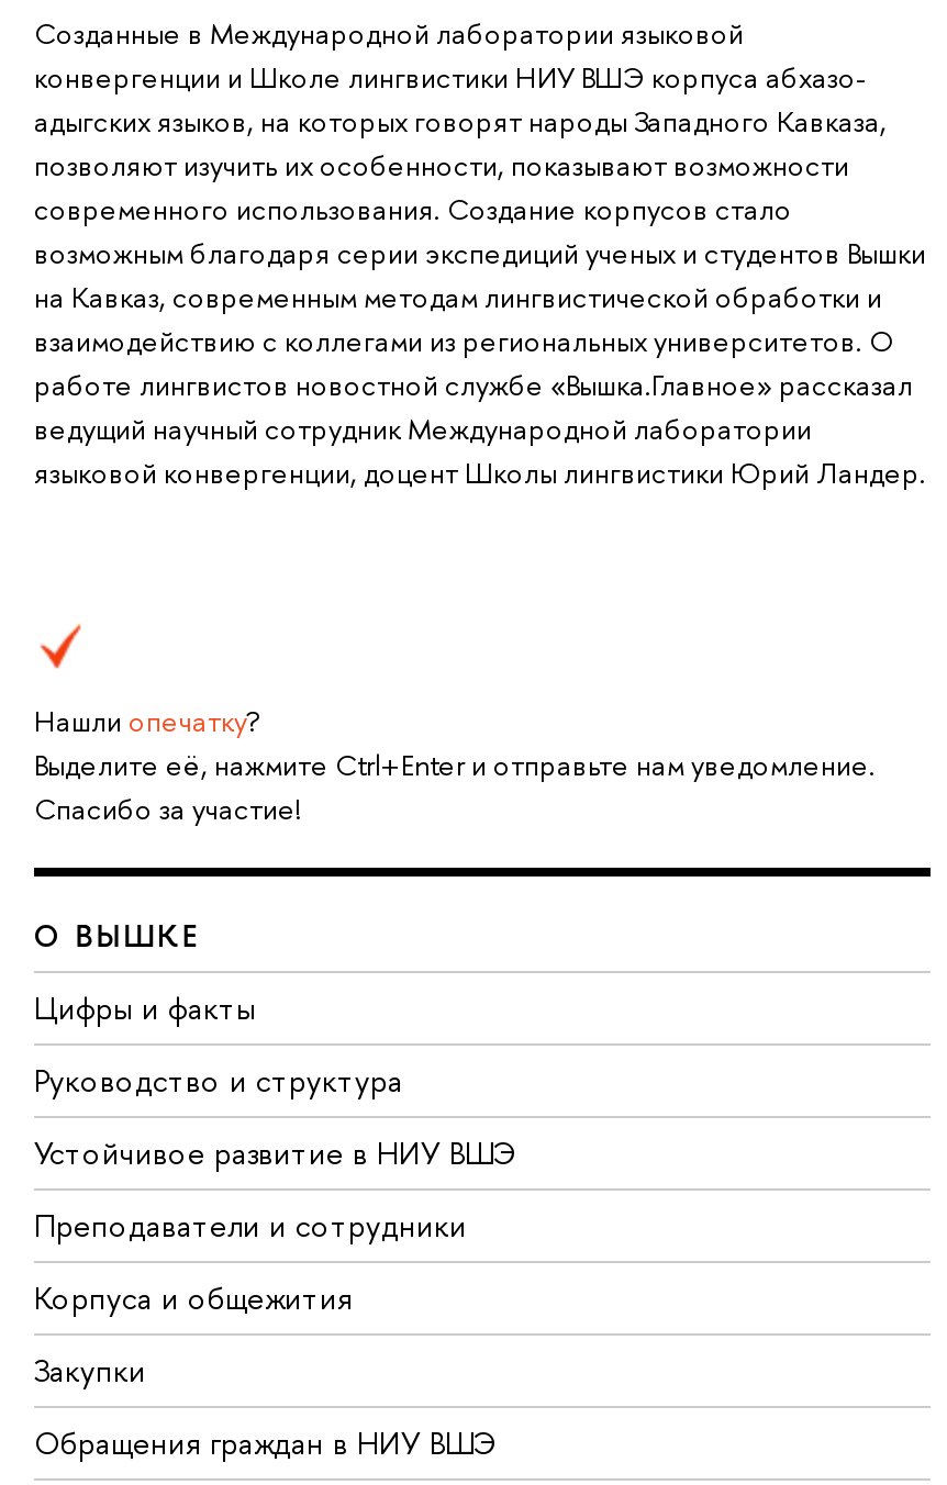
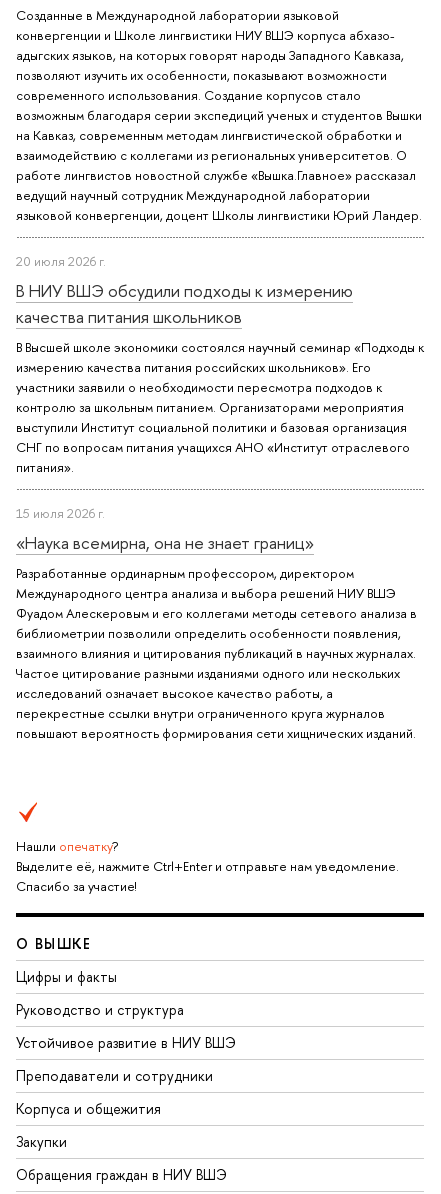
+ 20 июля 2026 г.
+ В НИУ ВШЭ обсудили подходы к измерению
+ качества питания школьников
+ В Высшей школе экономики состоялся научный семинар «Подходы к
+ измерению качества питания российских школьников». Его
+ участники заявили о необходимости пересмотра подходов к
+ контролю за школьным питанием. Организаторами мероприятия
+ выступили Институт социальной политики и базовая организация
+ СНГ по вопросам питания учащихся АНО «Институт отраслевого
+ питания».
+ 15 июля 2026 г.
+ «Наука всемирна, она не знает границ»
+ Разработанные ординарным профессором, директором
+ Международного центра анализа и выбора решений НИУ ВШЭ
+ Фуадом Алескеровым и его коллегами методы сетевого анализа в
+ библиометрии позволили определить особенности появления,
+ взаимного влияния и цитирования публикаций в научных журналах.
+ Частое цитирование разными изданиями одного или нескольких
+ исследований означает высокое качество работы, а
+ перекрестные ссылки внутри ограниченного круга журналов
+ повышают вероятность формирования сети хищнических изданий.
